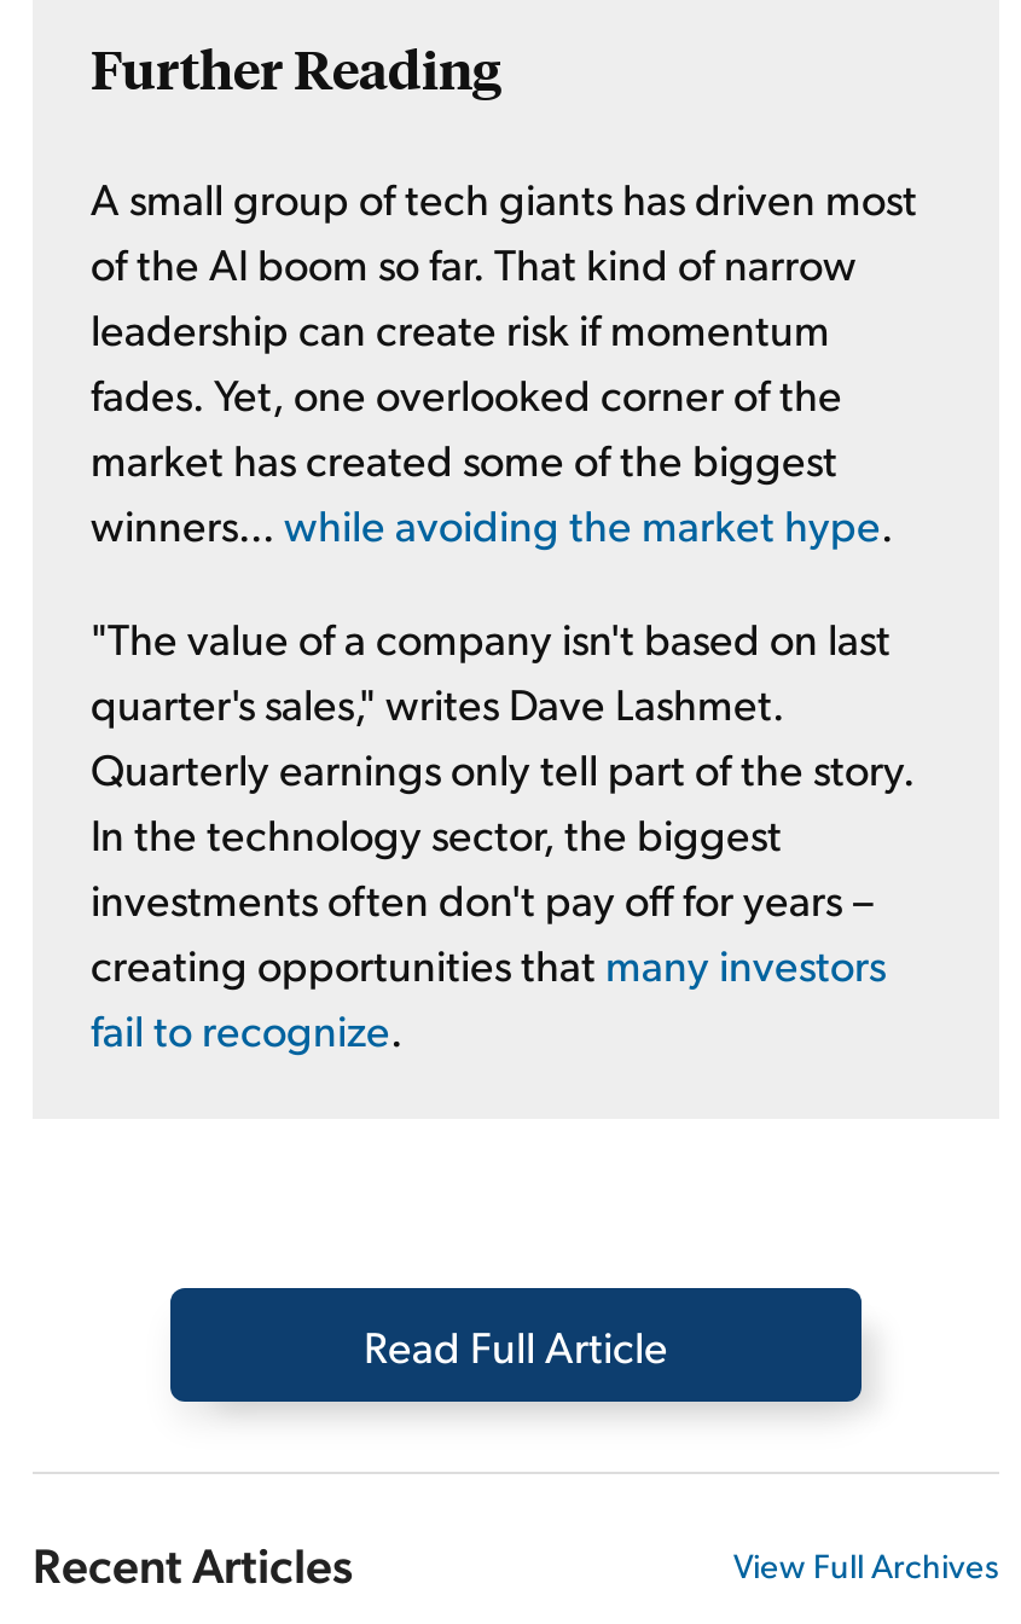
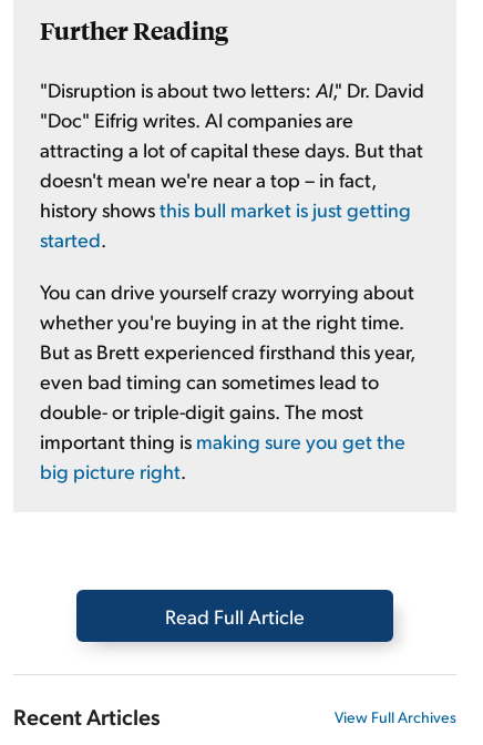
- A small group of tech giants has driven most
- of the AI boom so far. That kind of narrow
- leadership can create risk if momentum
- fades. Yet, one overlooked corner of the
- market has created some of the biggest
- winners... while avoiding the market hype.
+ "Disruption is about two letters: AI," Dr. David
+ "Doc" Eifrig writes. AI companies are
+ attracting a lot of capital these days. But that
+ doesn't mean we're near a top – in fact,
+ history shows this bull market is just getting
+ started.

- "The value of a company isn't based on last
- quarter's sales," writes Dave Lashmet.
- Quarterly earnings only tell part of the story.
- In the technology sector, the biggest
- investments often don't pay off for years –
- creating opportunities that many investors
- fail to recognize.
+ You can drive yourself crazy worrying about
+ whether you're buying in at the right time.
+ But as Brett experienced firsthand this year,
+ even bad timing can sometimes lead to
+ double- or triple-digit gains. The most
+ important thing is making sure you get the
+ big picture right.
